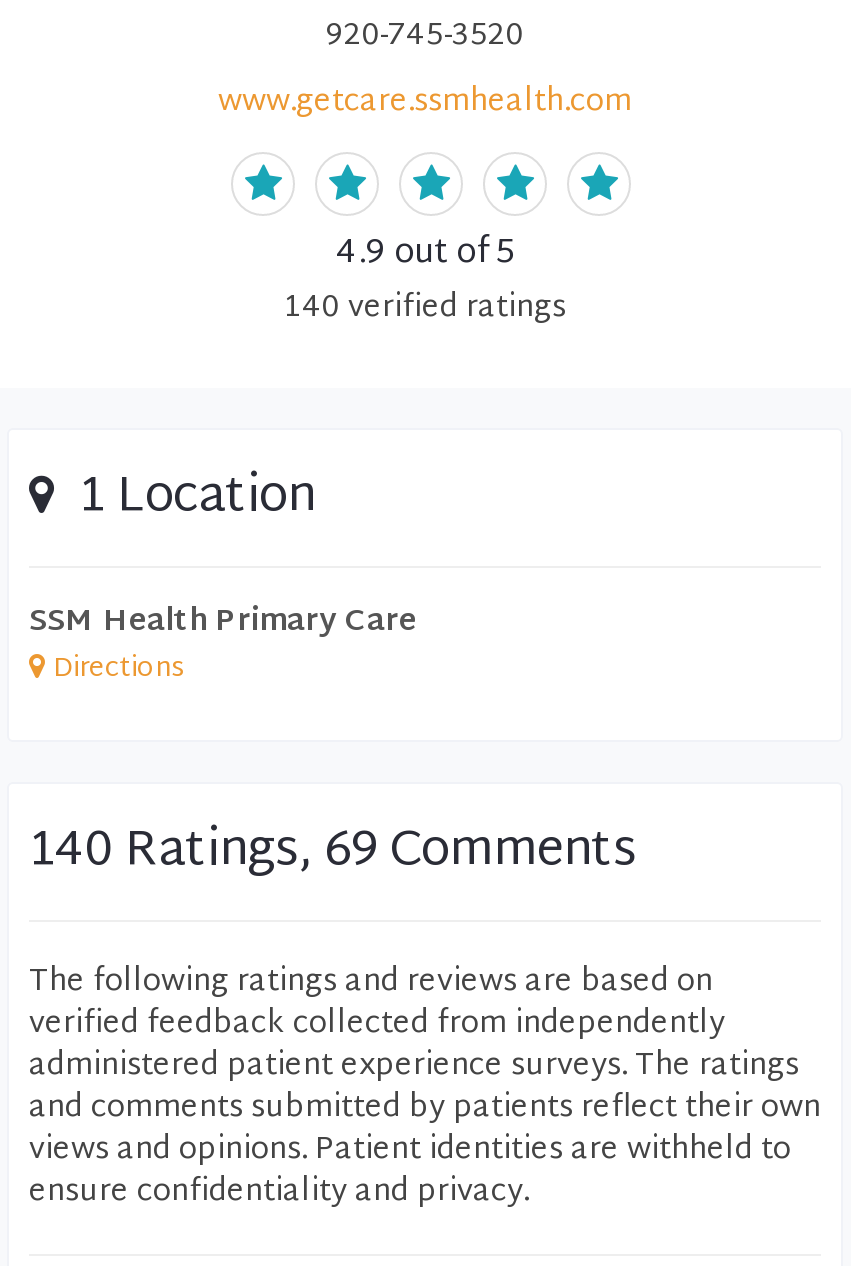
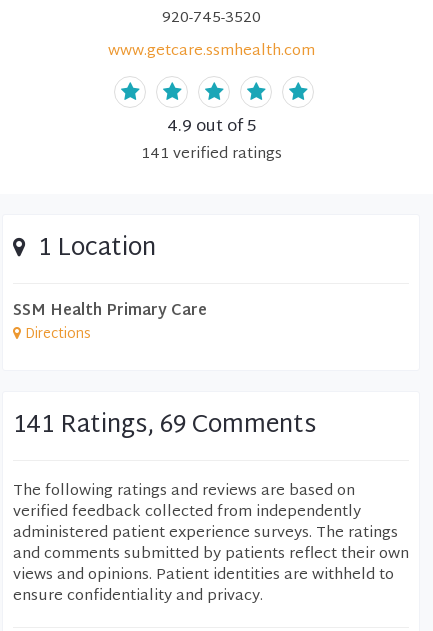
- 140 verified ratings
+ 141 verified ratings

- 140 Ratings, 69 Comments
+ 141 Ratings, 69 Comments
